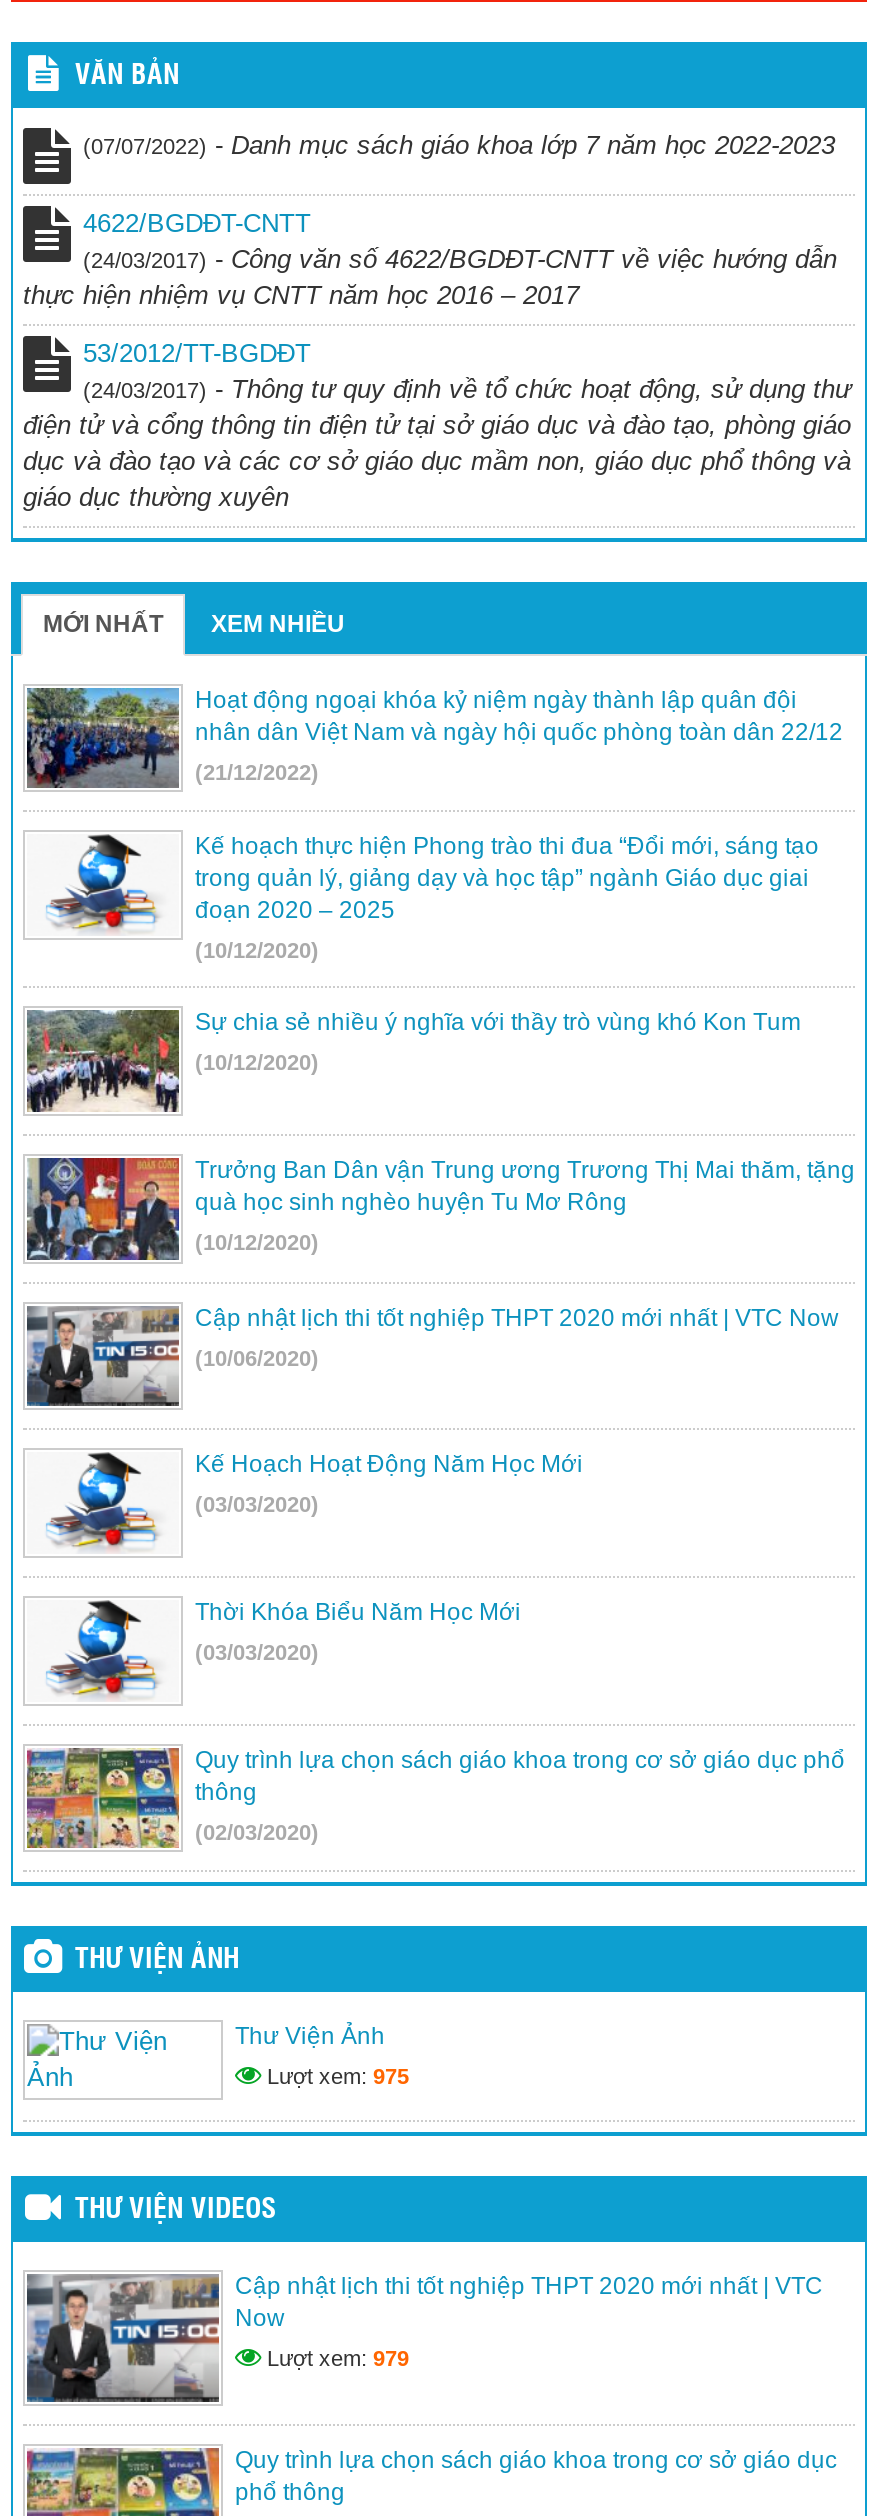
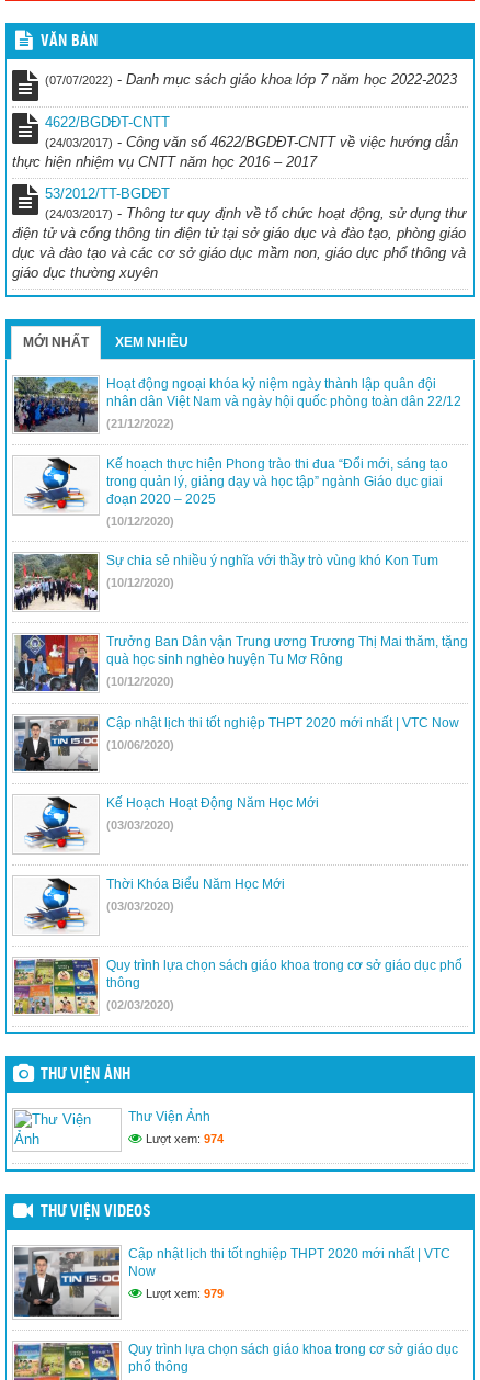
- Lượt xem: 975
+ Lượt xem: 974
